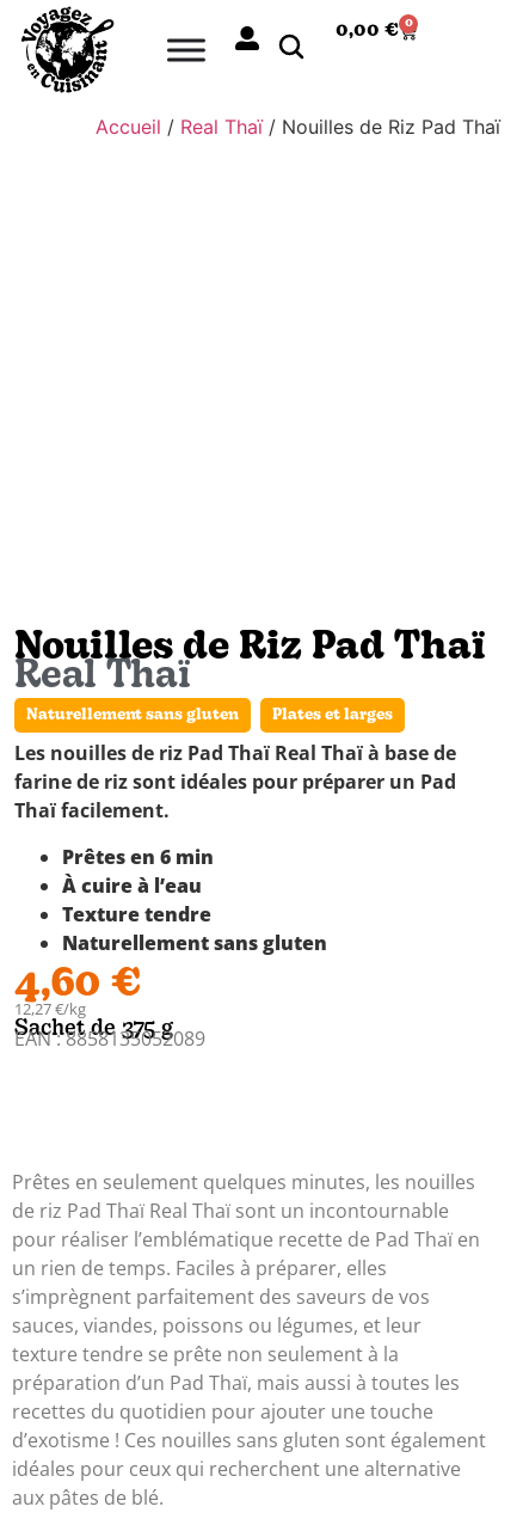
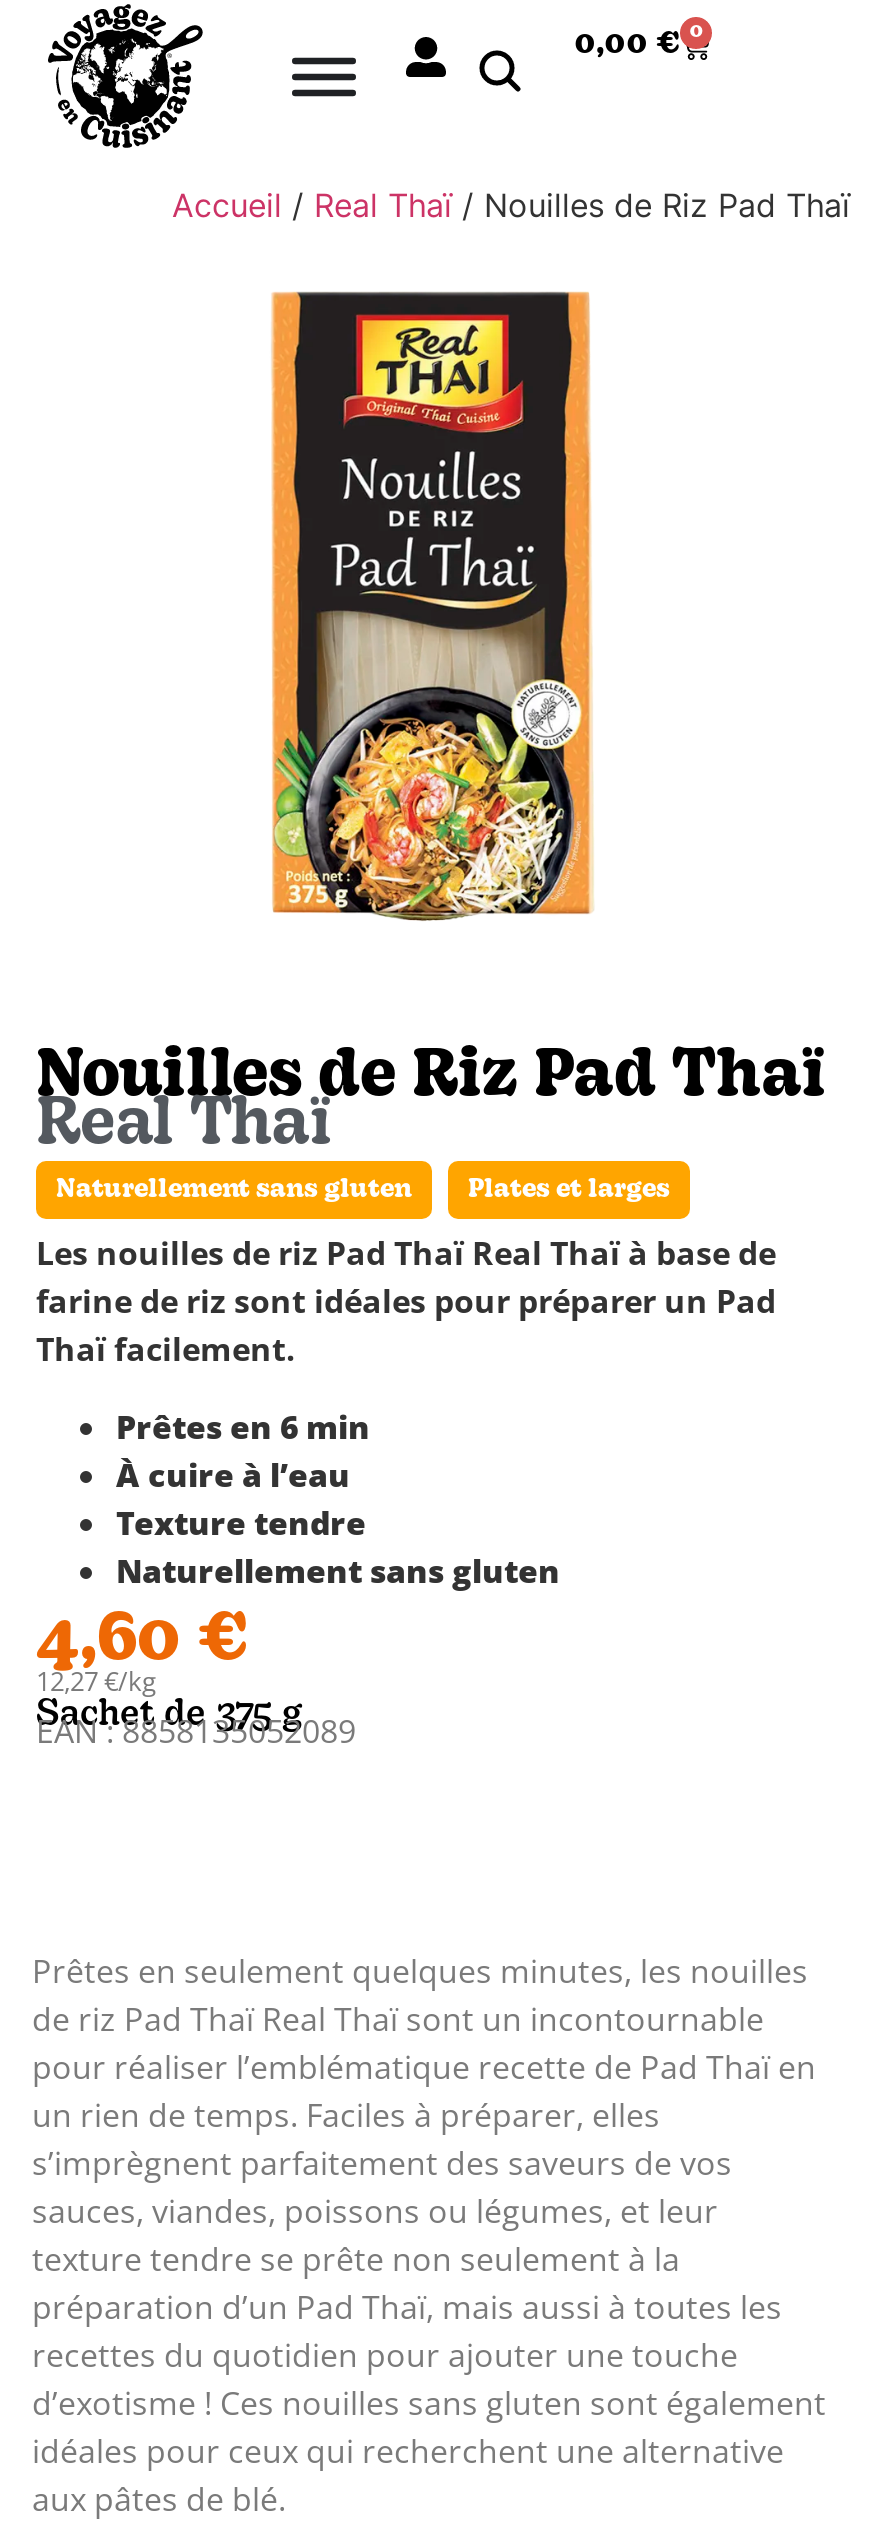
+ [image]
